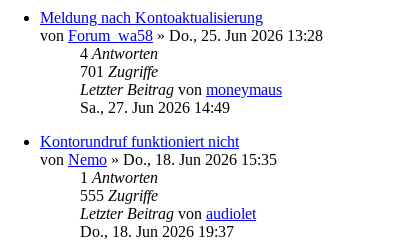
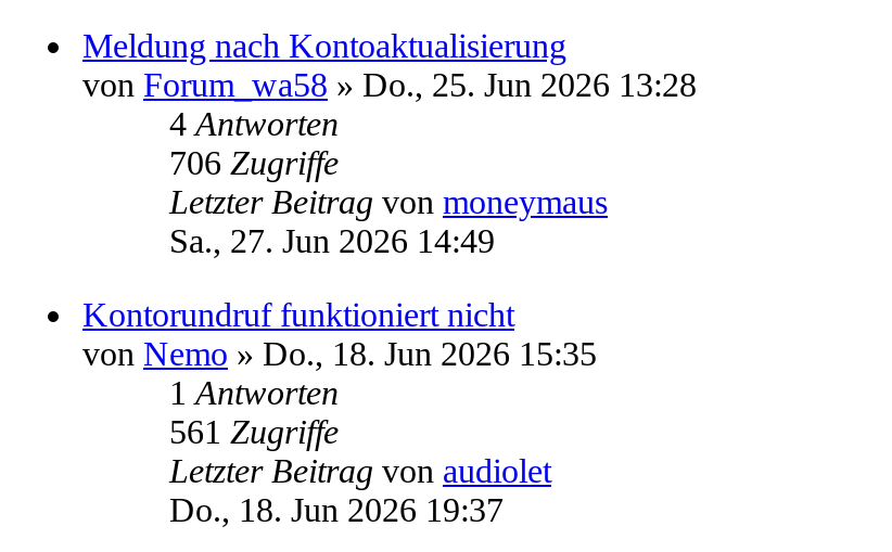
- 701 Zugriffe
+ 706 Zugriffe

- 555 Zugriffe
+ 561 Zugriffe
